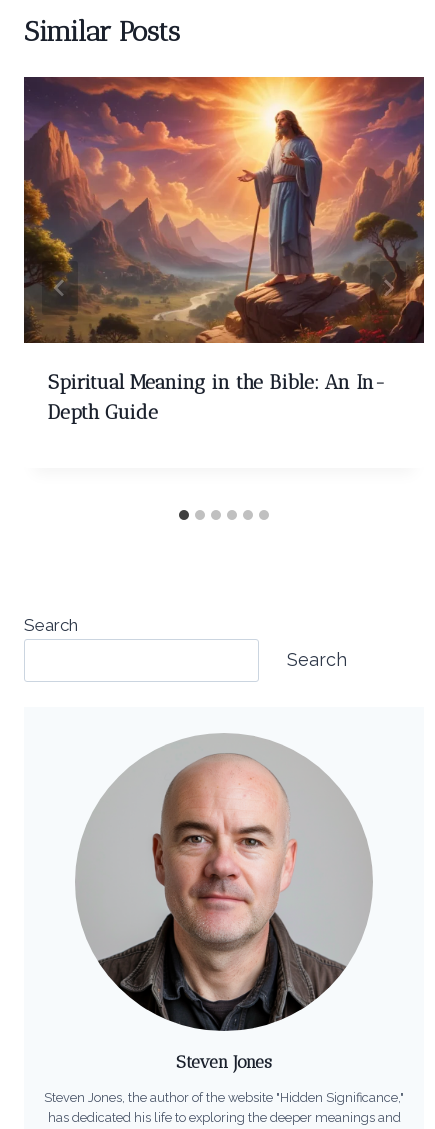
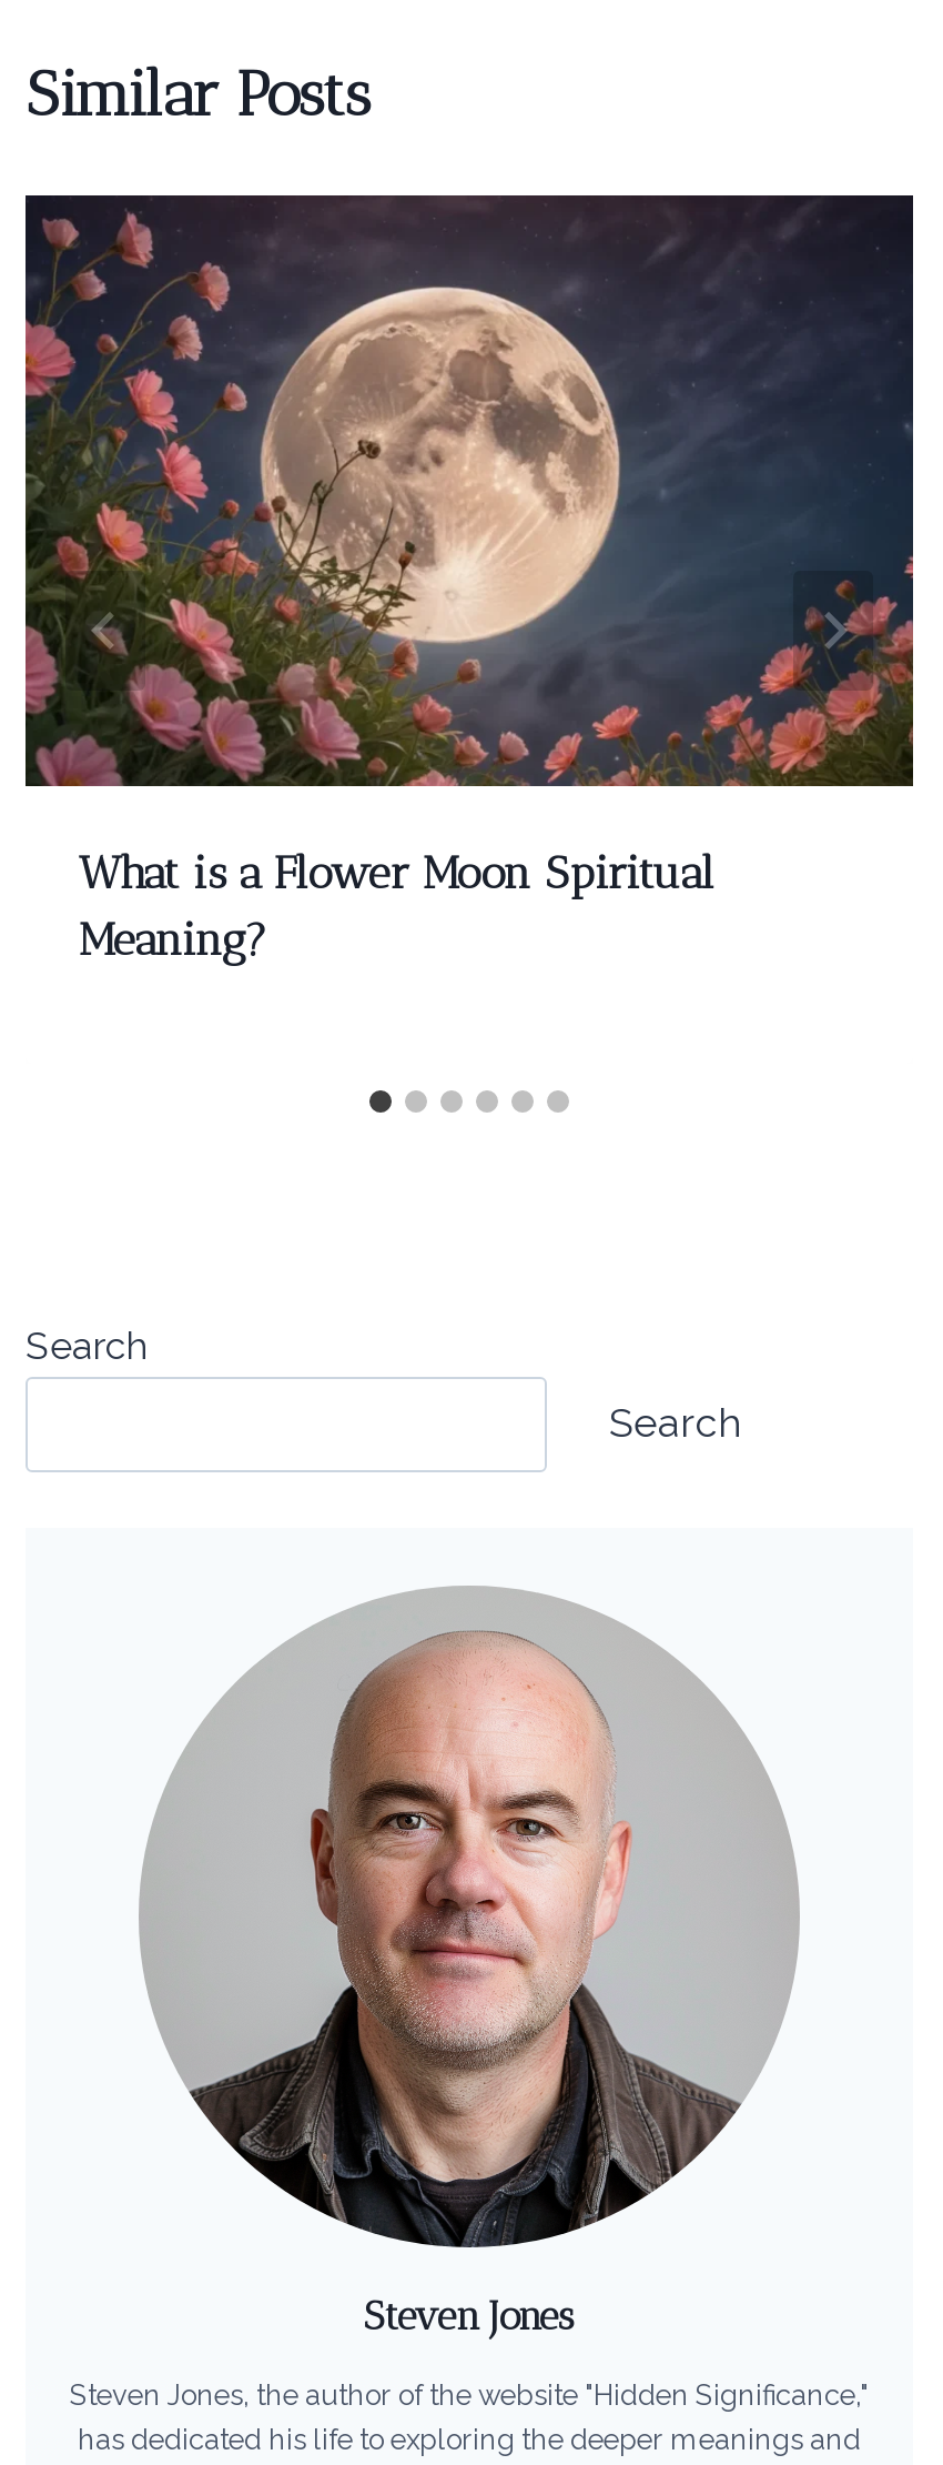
- [image]
- Spiritual Meaning in the Bible: An In-
- Depth Guide
+ [image]
+ What is a Flower Moon Spiritual
+ Meaning?
